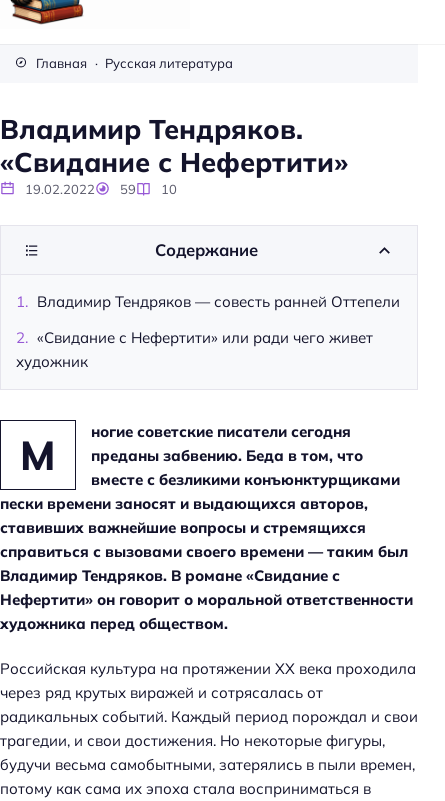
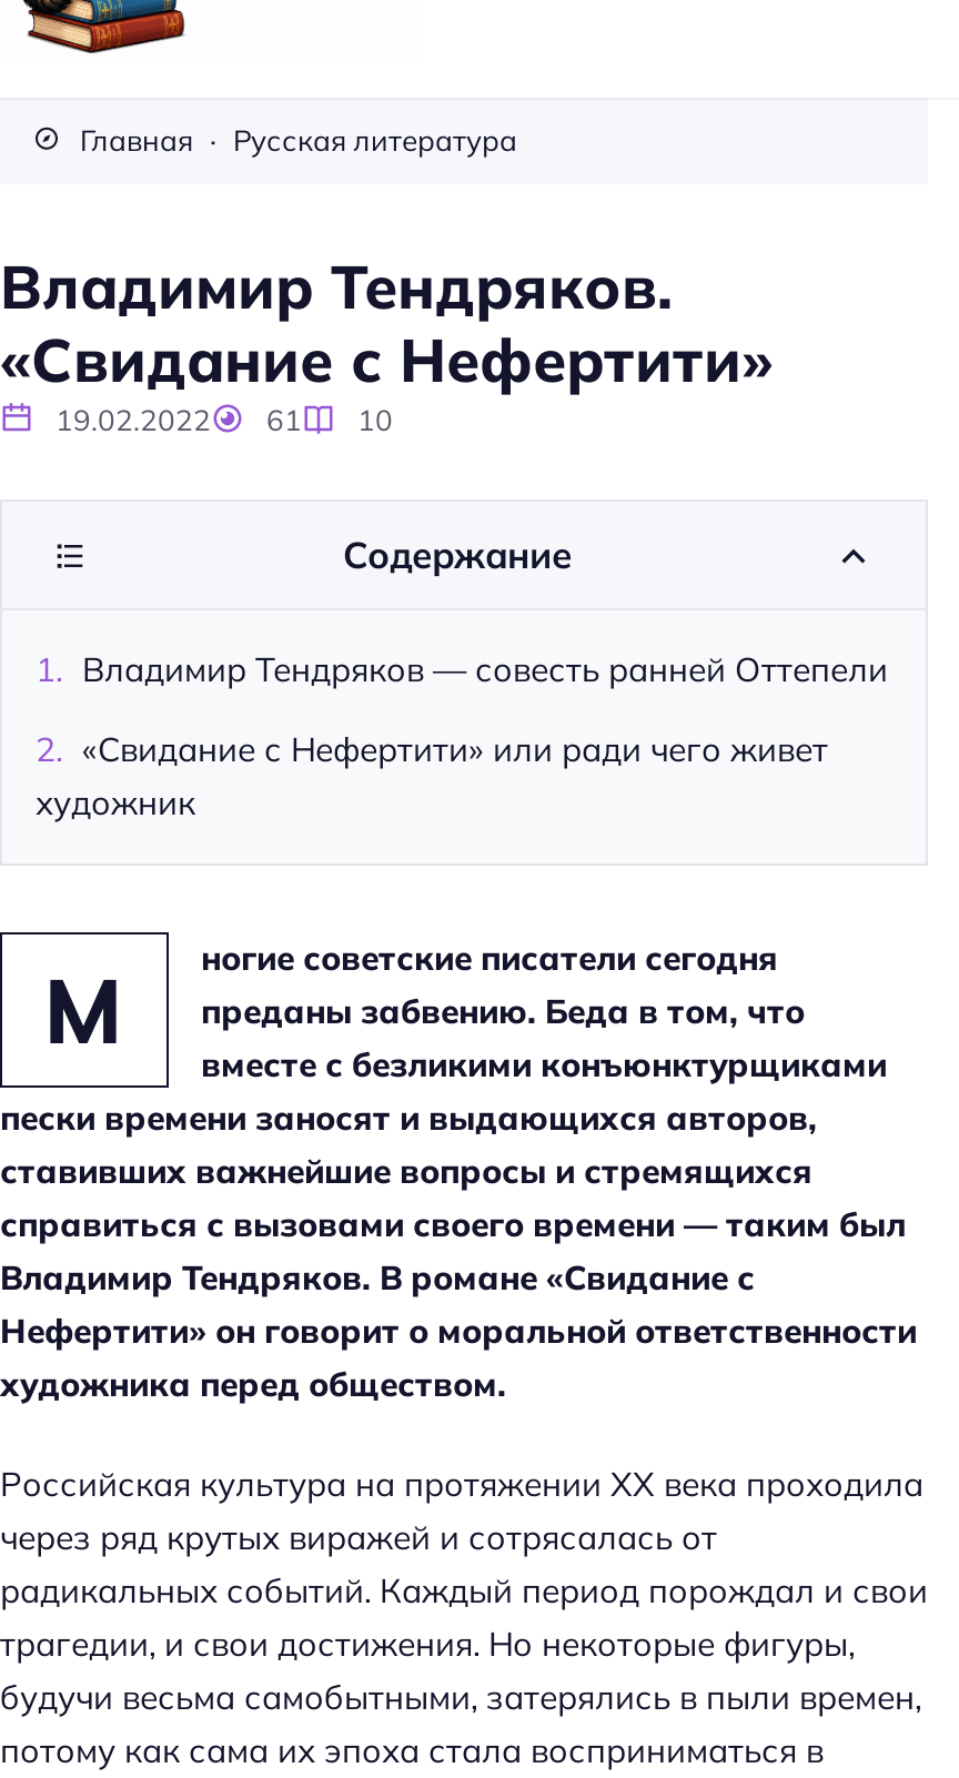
- 59
+ 61
